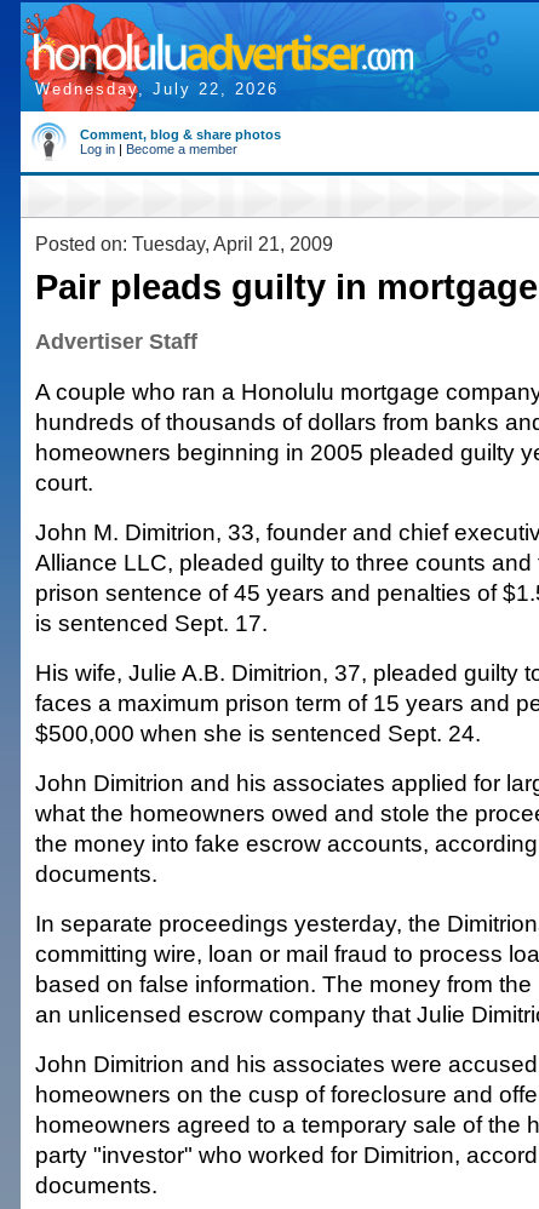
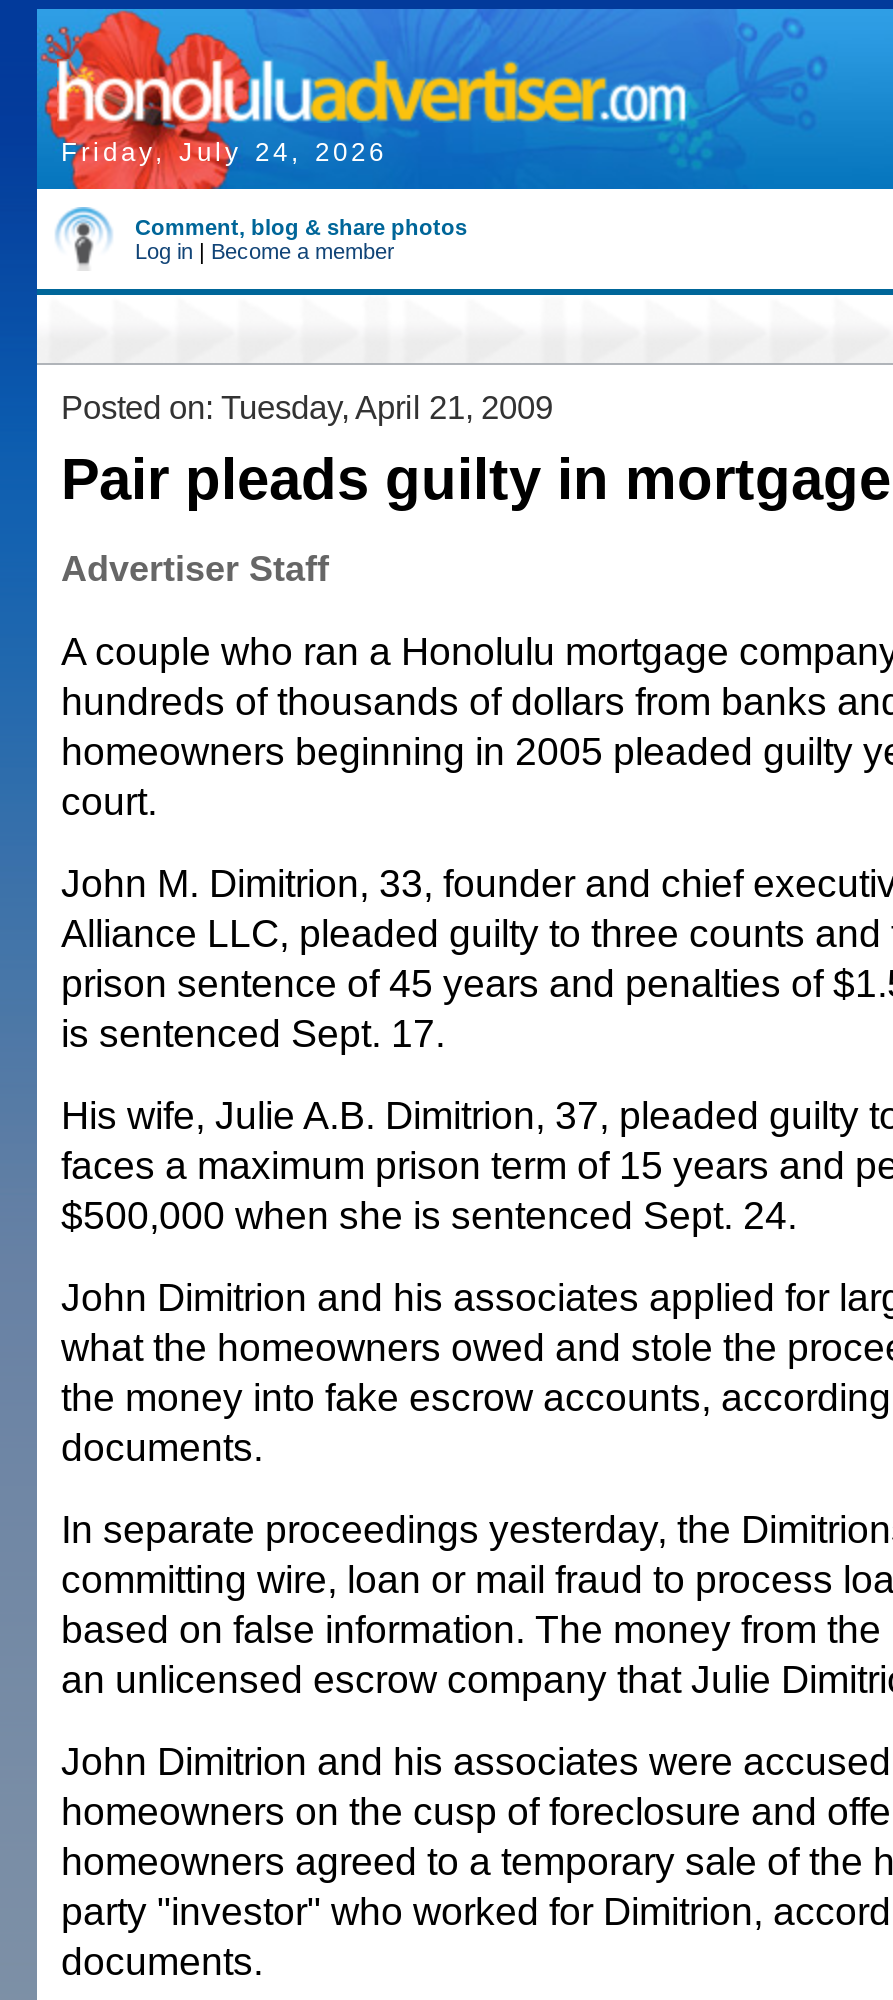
- Wednesday, July 22, 2026
+ Friday, July 24, 2026
